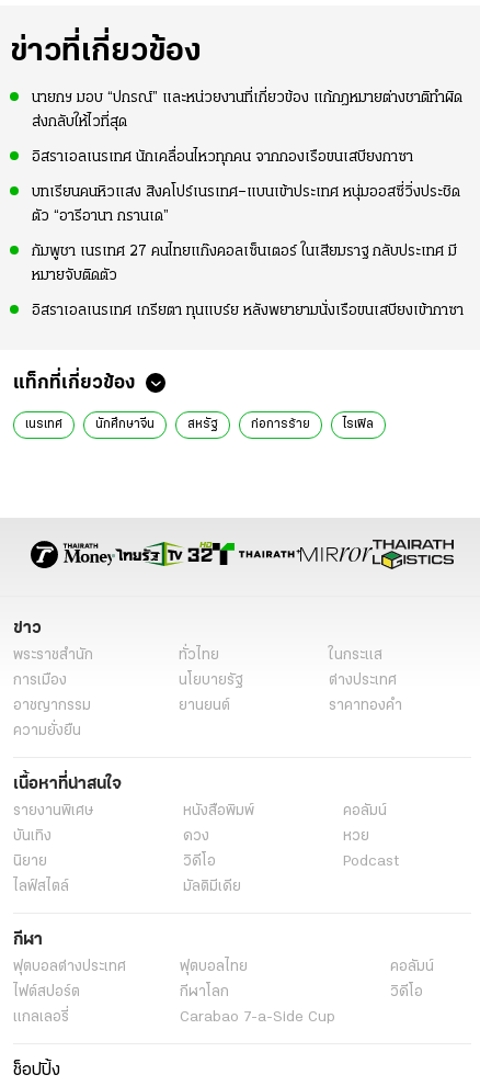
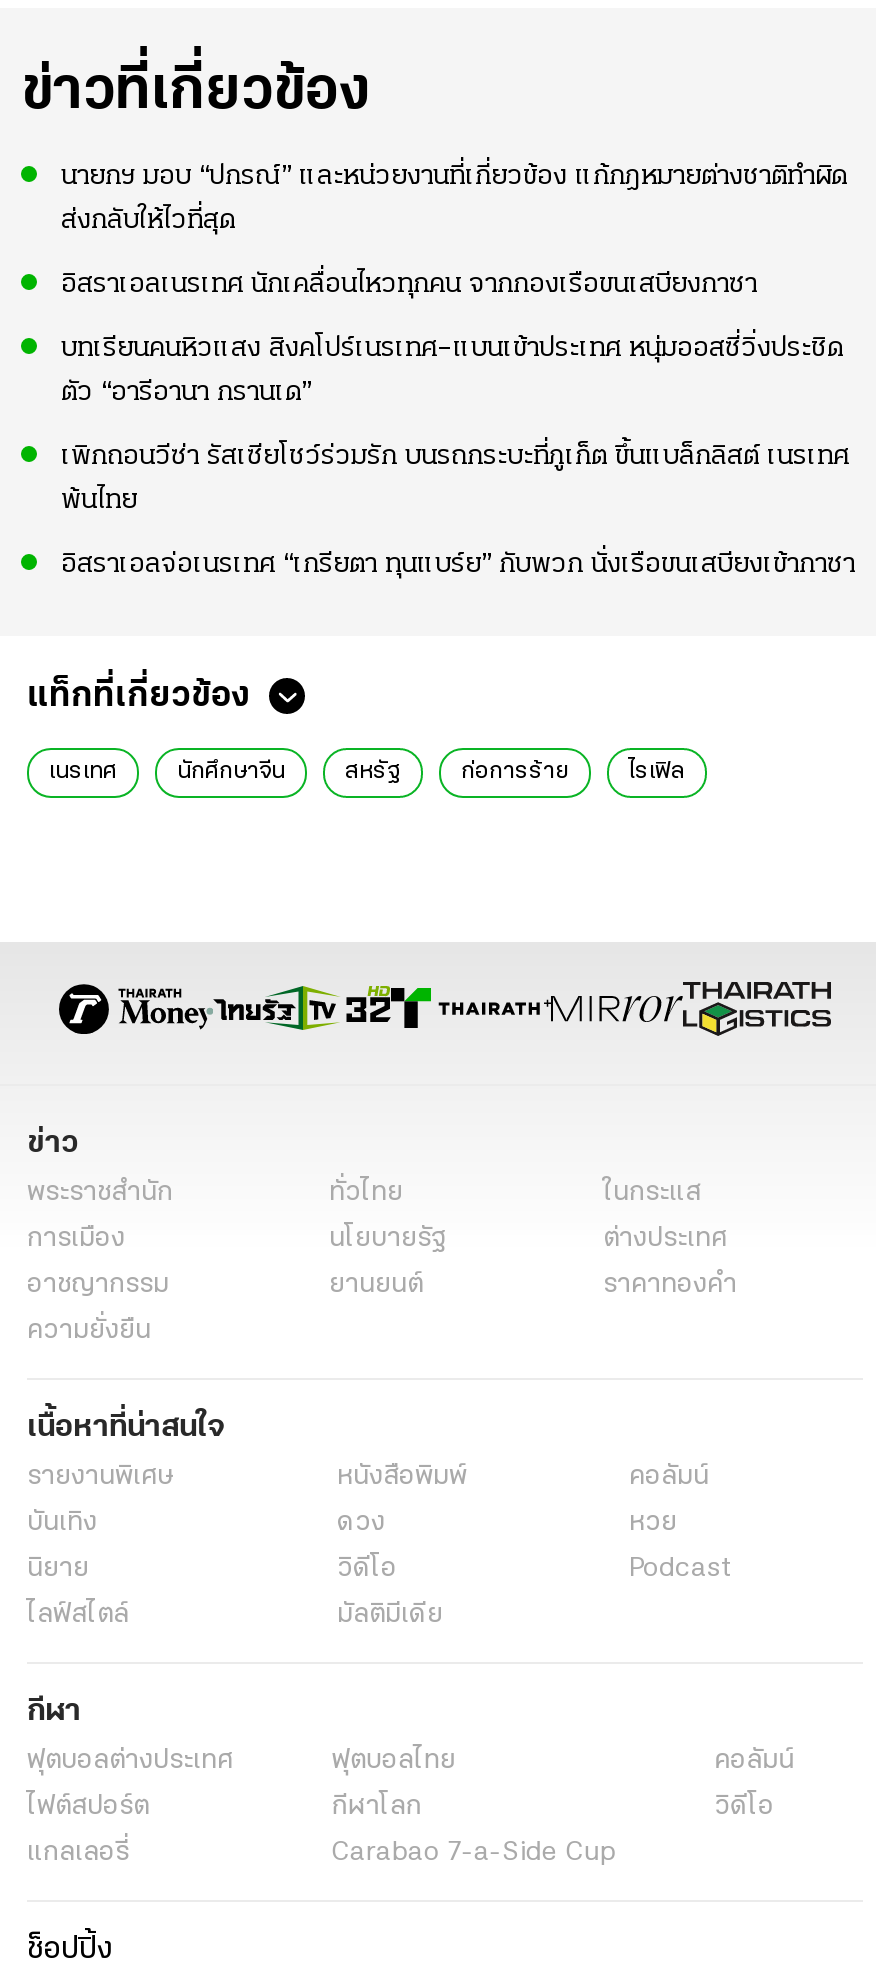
- กัมพูชา เนรเทศ 27 คนไทยแก๊งคอลเซ็นเตอร์ ในเสียมราฐ กลับประเทศ มี
+ เพิกถอนวีซ่า รัสเซียโชว์ร่วมรัก บนรถกระบะที่ภูเก็ต ขึ้นแบล็กลิสต์ เนรเทศ

- หมายจับติดตัว
+ พ้นไทย

- อิสราเอลเนรเทศ เกรียตา ทุนแบร์ย หลังพยายามนั่งเรือขนเสบียงเข้ากาซา
+ อิสราเอลจ่อเนรเทศ “เกรียตา ทุนแบร์ย” กับพวก นั่งเรือขนเสบียงเข้ากาซา
